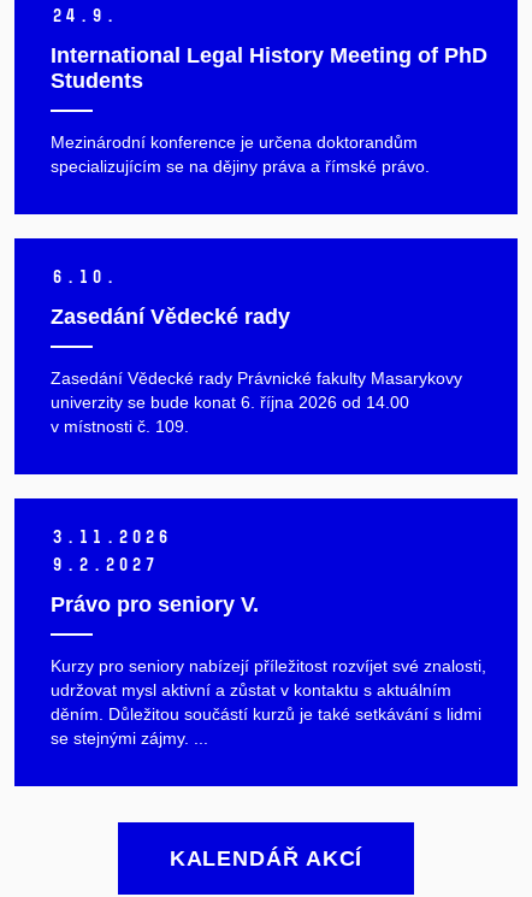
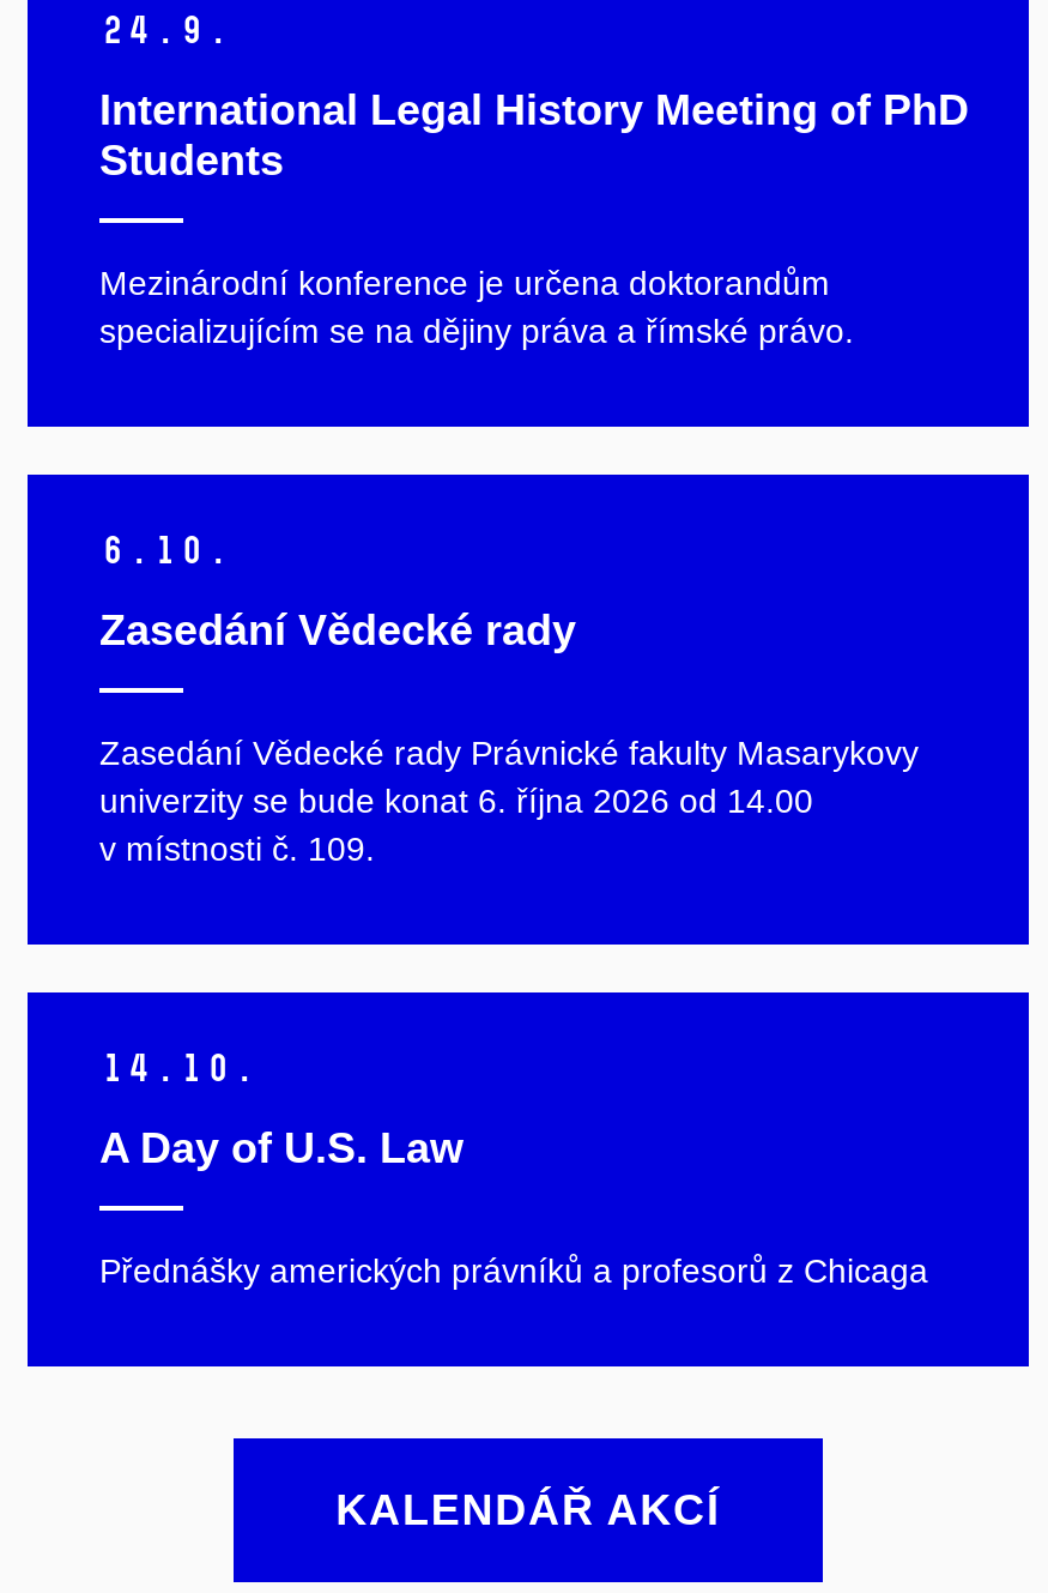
- 3.11.2026
- 9.2.2027
+ 14.10.

- Právo pro seniory V.
+ A Day of U.S. Law

- Kurzy pro seniory nabízejí příležitost rozvíjet své znalosti,
- udržovat mysl aktivní a zůstat v kontaktu s aktuálním
- děním. Důležitou součástí kurzů je také setkávání s lidmi
- se stejnými zájmy. ...
+ Přednášky amerických právníků a profesorů z Chicaga
